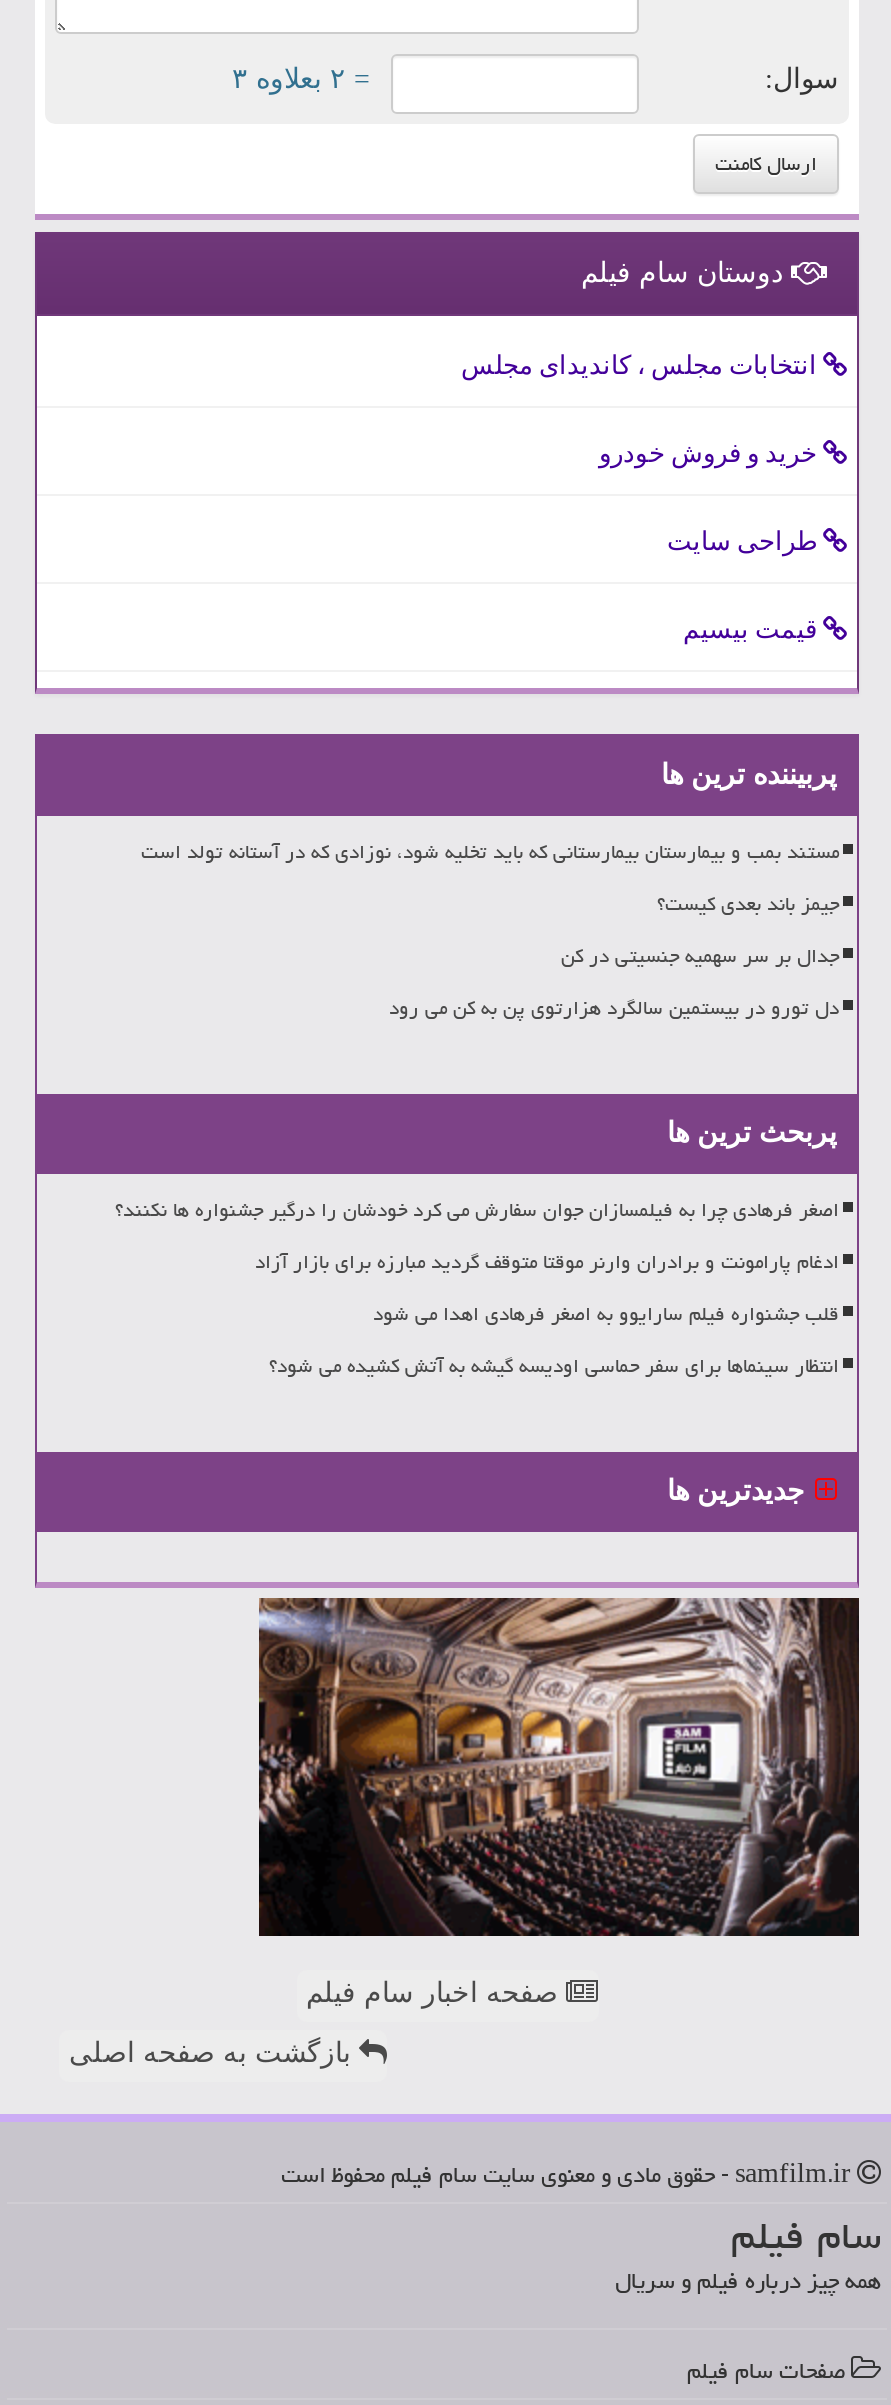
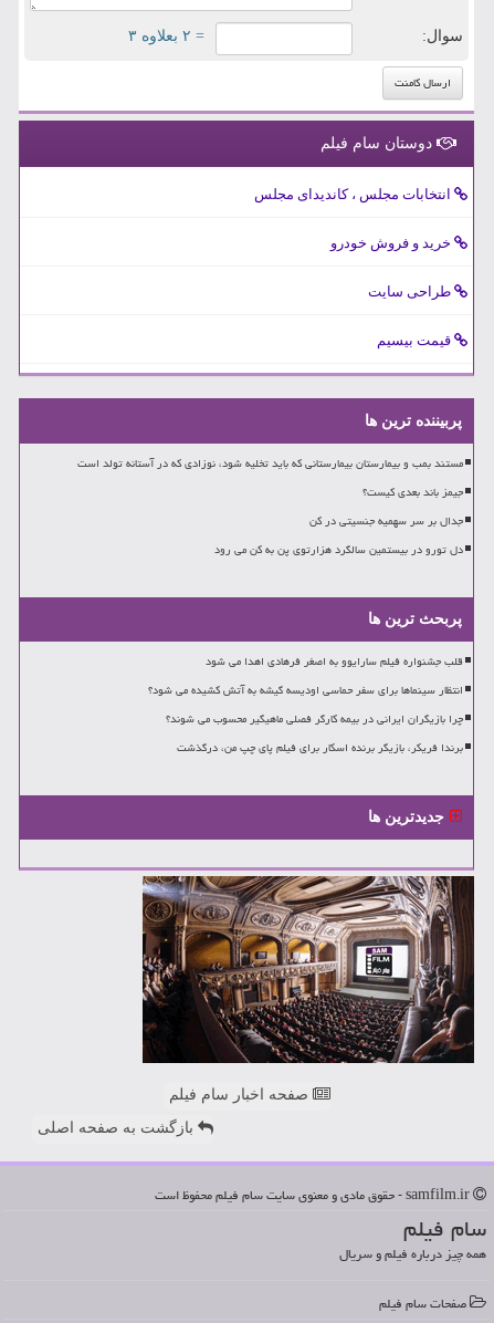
- اصغر فرهادی چرا به فیلمسازان جوان سفارش می کرد خودشان را درگیر جشنواره ها نکنند؟
- ادغام پارامونت و برادران وارنر موقتا متوقف گردید مبارزه برای بازار آزاد

moved up: قلب جشنواره فیلم سارایوو به اصغر فرهادی اهدا می شود | انتظار سینماها برای سفر حماسی اودیسه گیشه به آتش کشیده می شود؟

+ چرا بازیگران ایرانی در بیمه کارگر فصلی ماهیگیر محسوب می شوند؟
+ برندا فریکر، بازیگر برنده اسکار برای فیلم پای چپ من، درگذشت
